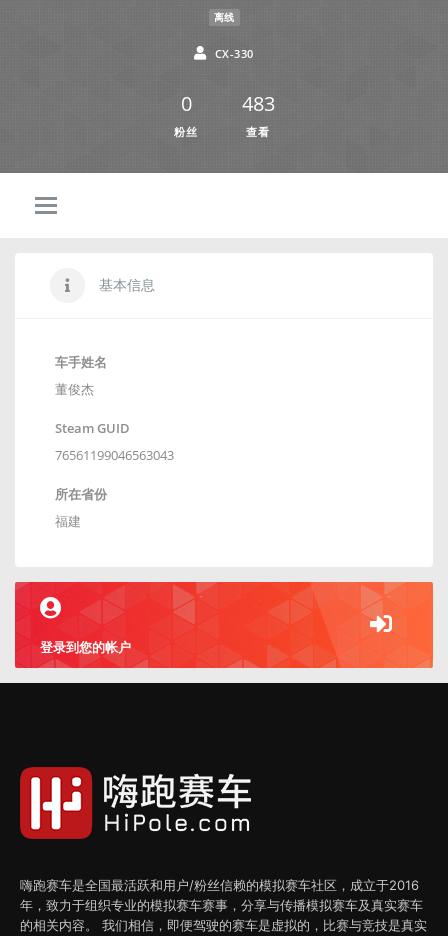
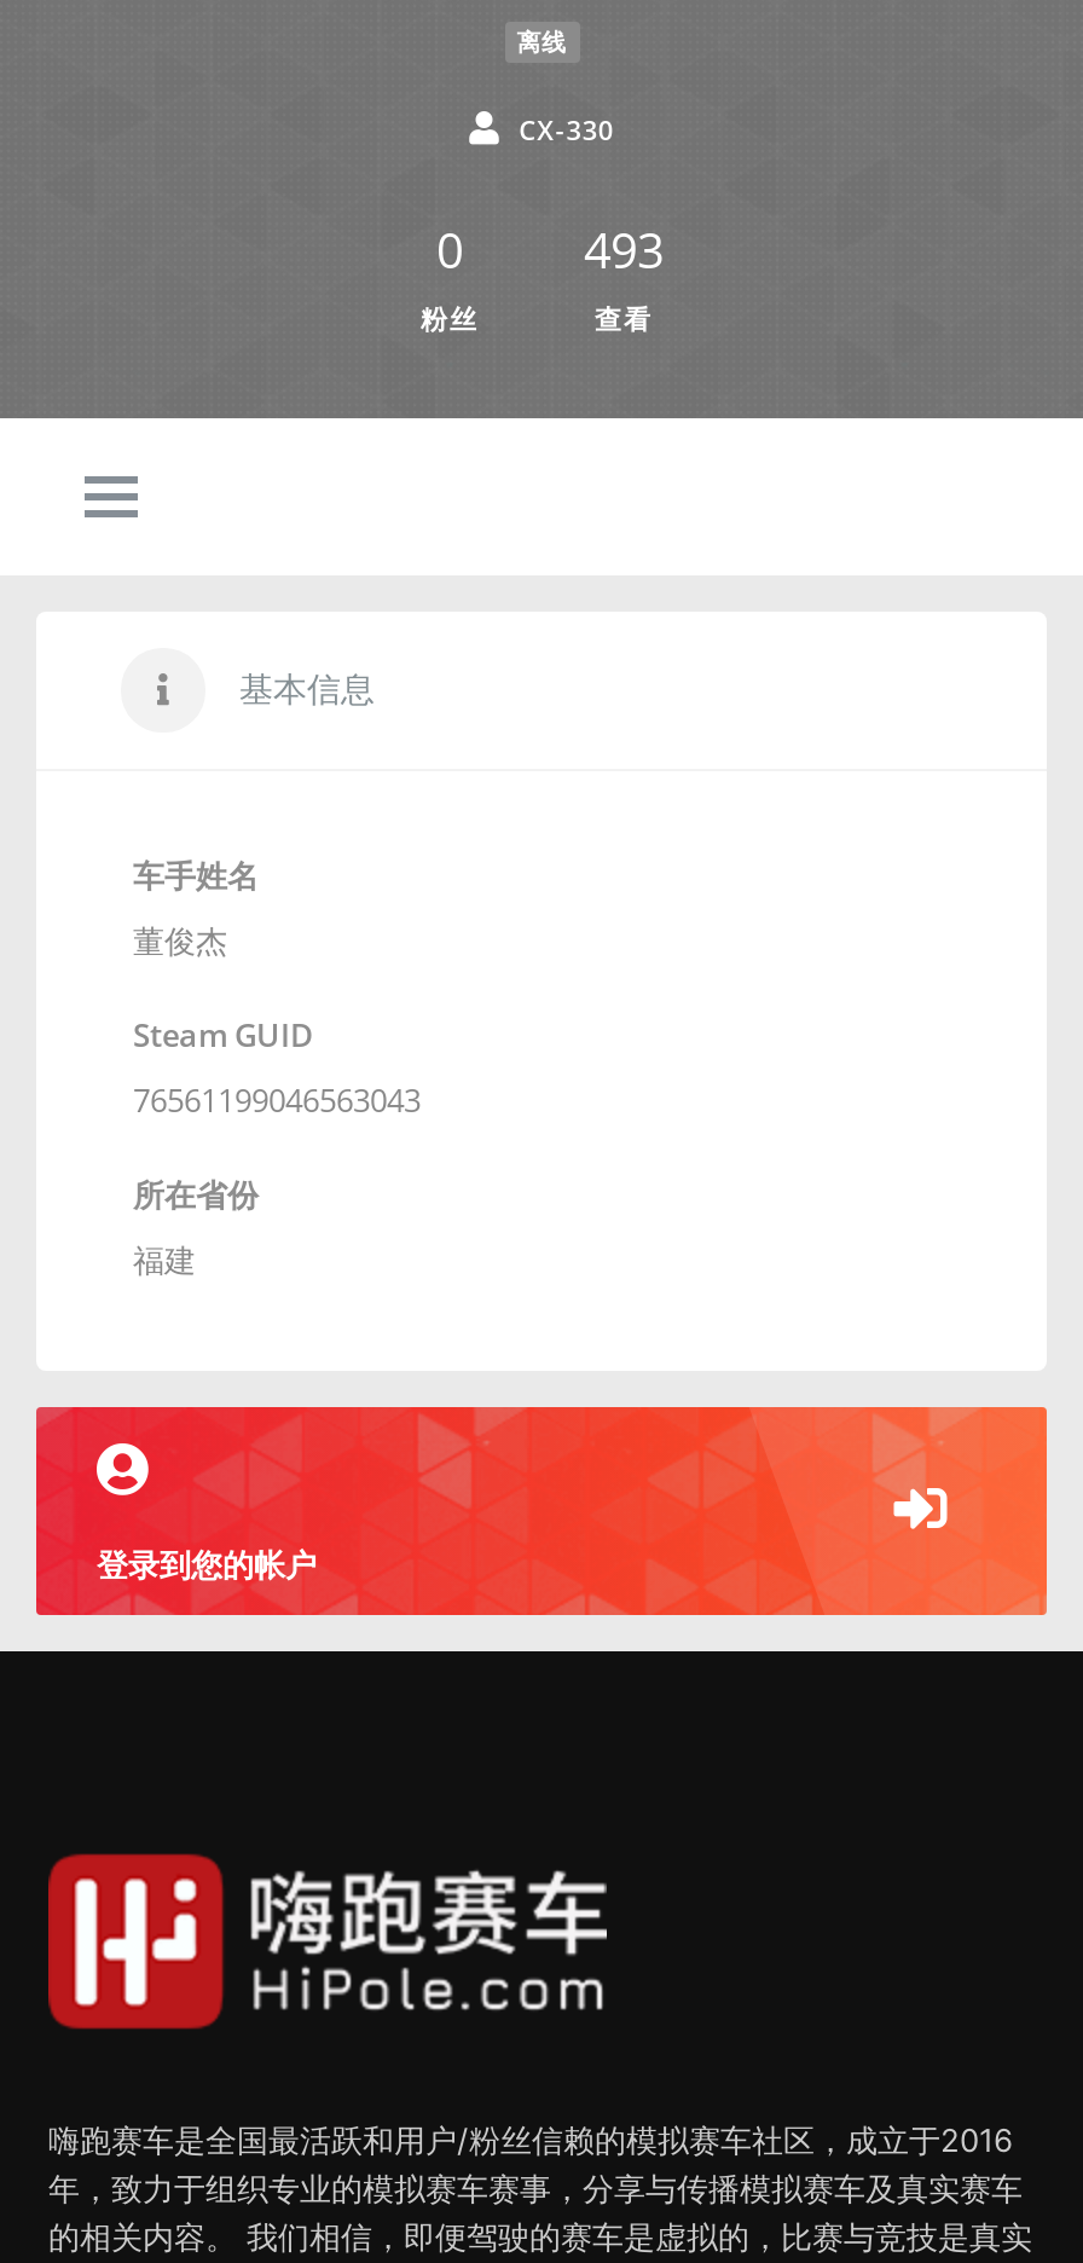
- 0 483
+ 0 493
